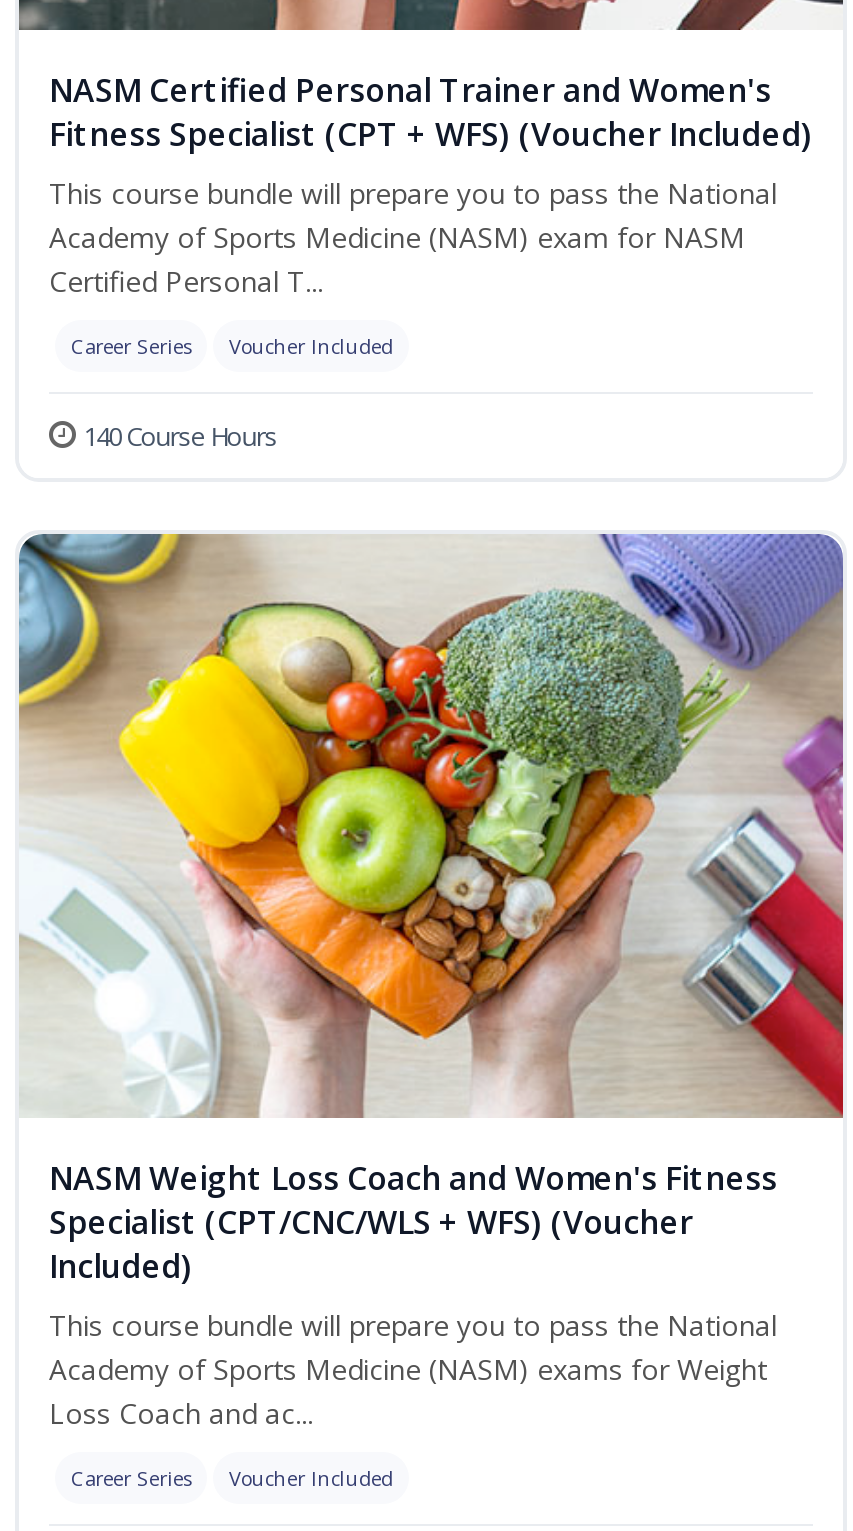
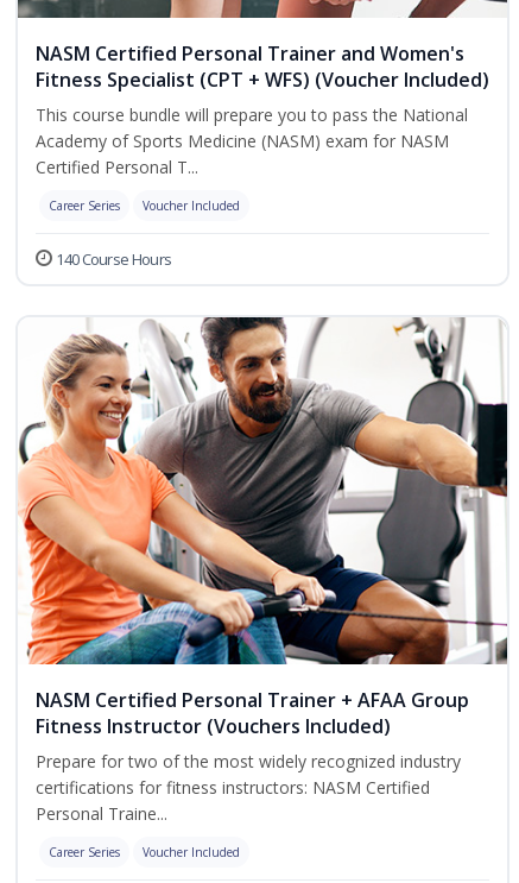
- [image]
- NASM Weight Loss Coach and Women's Fitness
- Specialist (CPT/CNC/WLS + WFS) (Voucher
- Included)
- This course bundle will prepare you to pass the National
- Academy of Sports Medicine (NASM) exams for Weight
- Loss Coach and ac...
+ [image]
+ NASM Certified Personal Trainer + AFAA Group
+ Fitness Instructor (Vouchers Included)
+ Prepare for two of the most widely recognized industry
+ certifications for fitness instructors: NASM Certified
+ Personal Traine...
